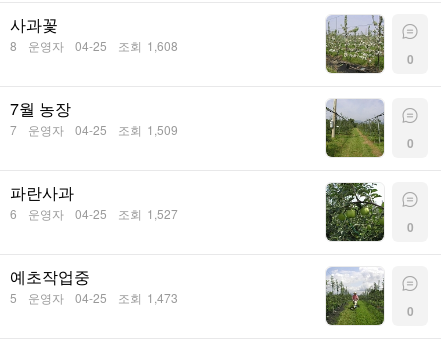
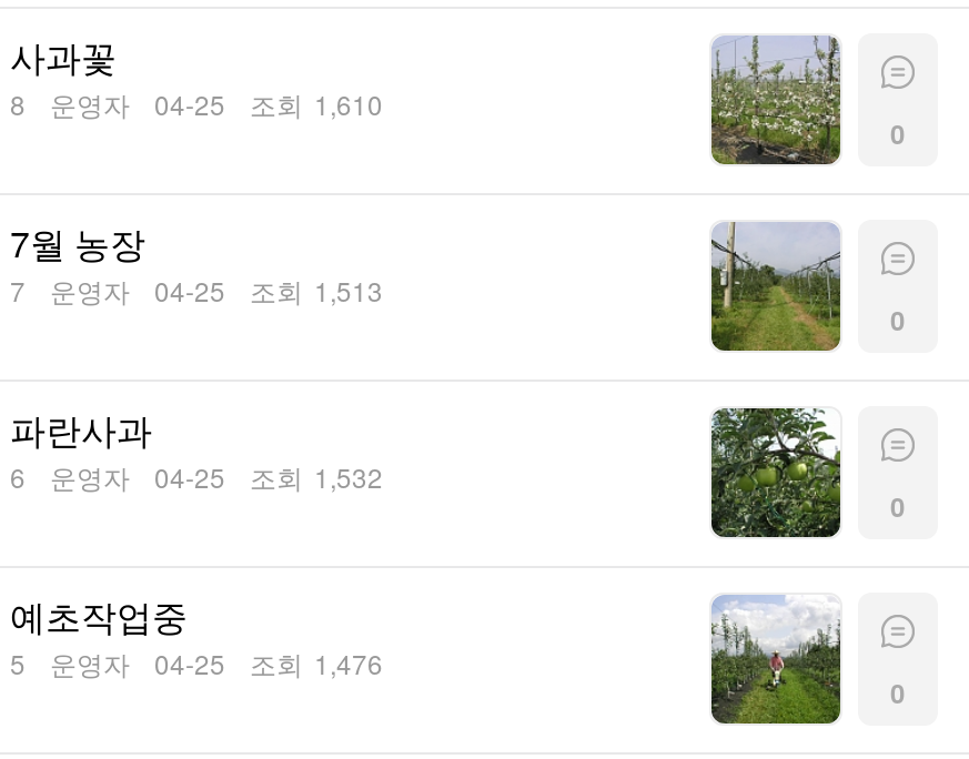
- 8 운영자 04-25 조회 1,608
+ 8 운영자 04-25 조회 1,610

- 7 운영자 04-25 조회 1,509
+ 7 운영자 04-25 조회 1,513

- 6 운영자 04-25 조회 1,527
+ 6 운영자 04-25 조회 1,532

- 5 운영자 04-25 조회 1,473
+ 5 운영자 04-25 조회 1,476
